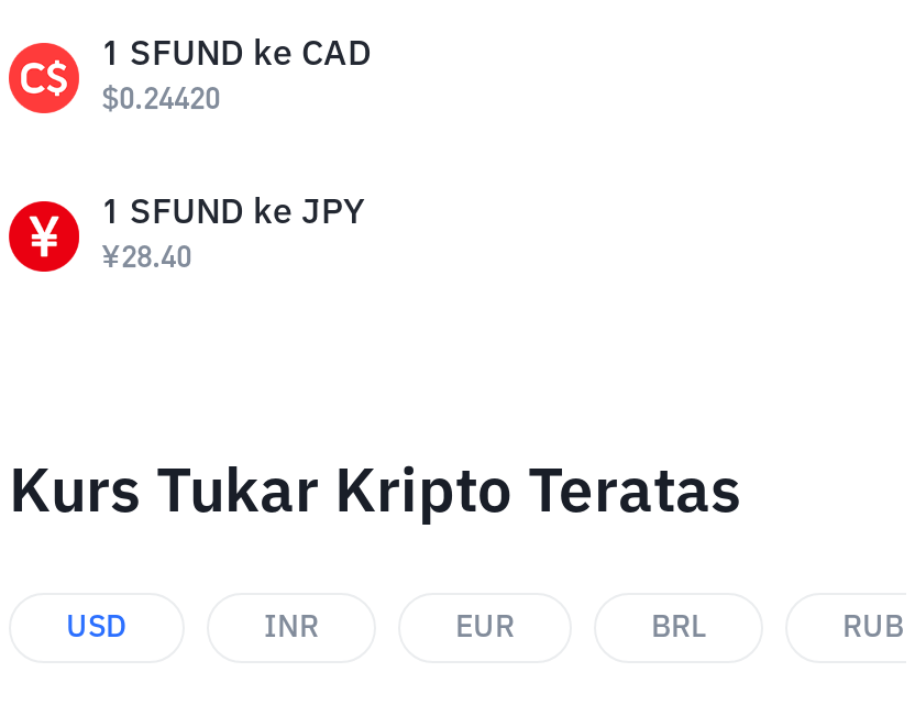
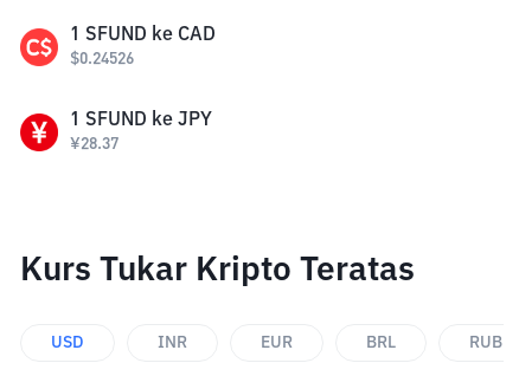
- $0.24420
+ $0.24526

- ¥28.40
+ ¥28.37
